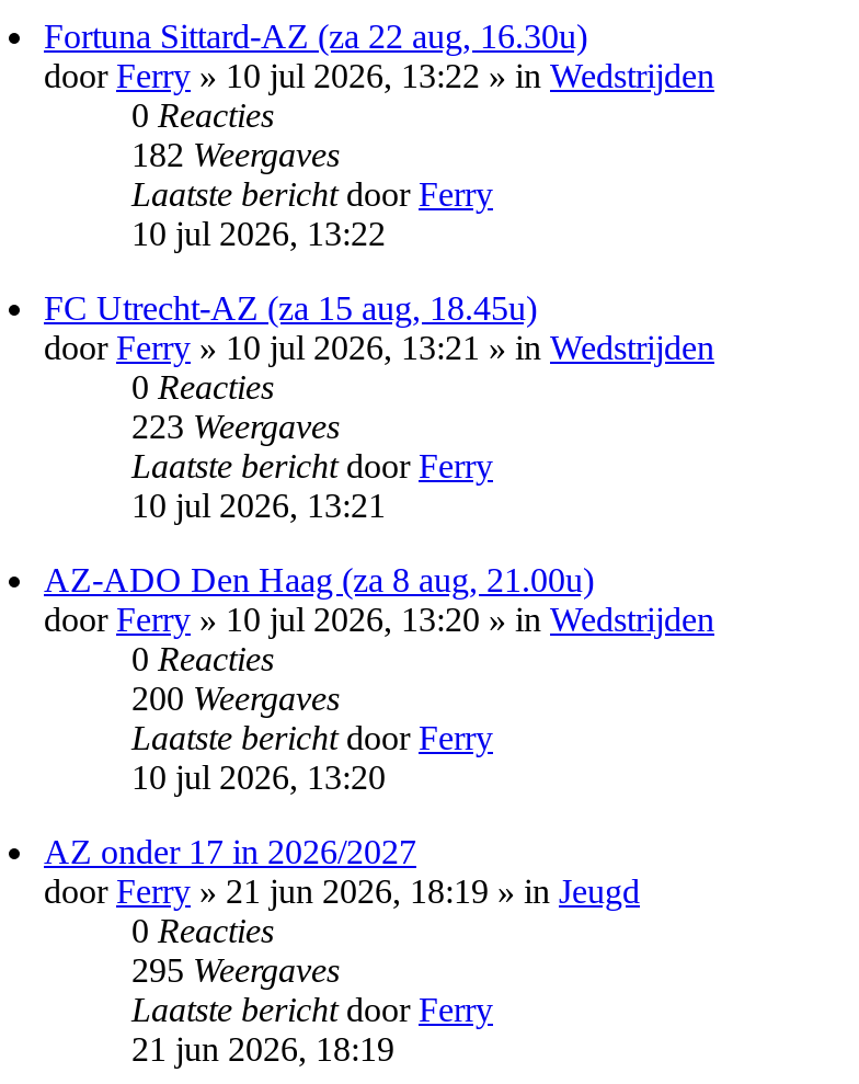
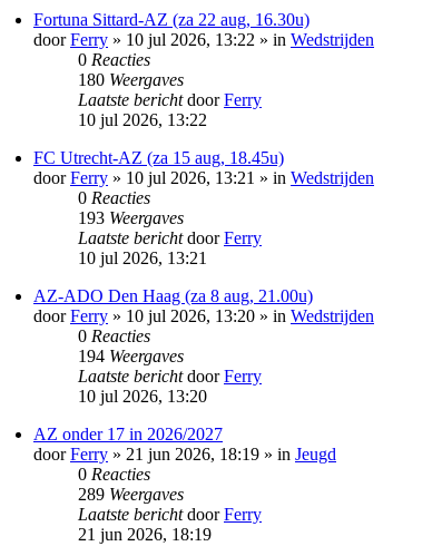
- 182 Weergaves
+ 180 Weergaves

- 223 Weergaves
+ 193 Weergaves

- 200 Weergaves
+ 194 Weergaves

- 295 Weergaves
+ 289 Weergaves
